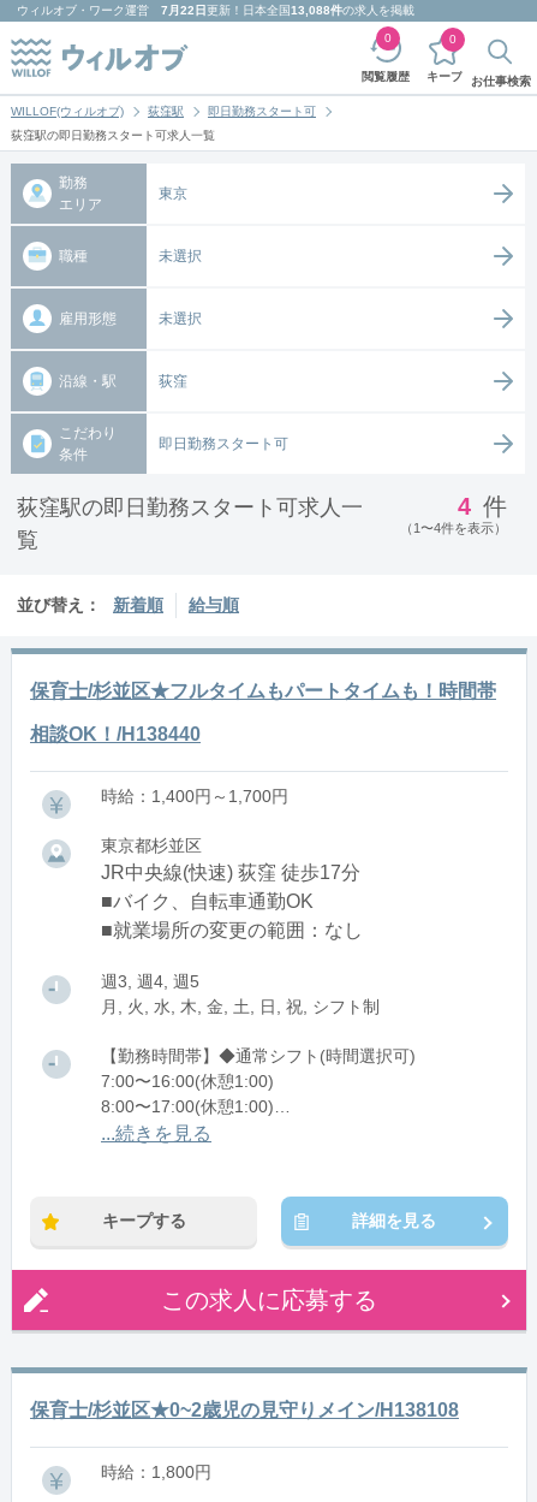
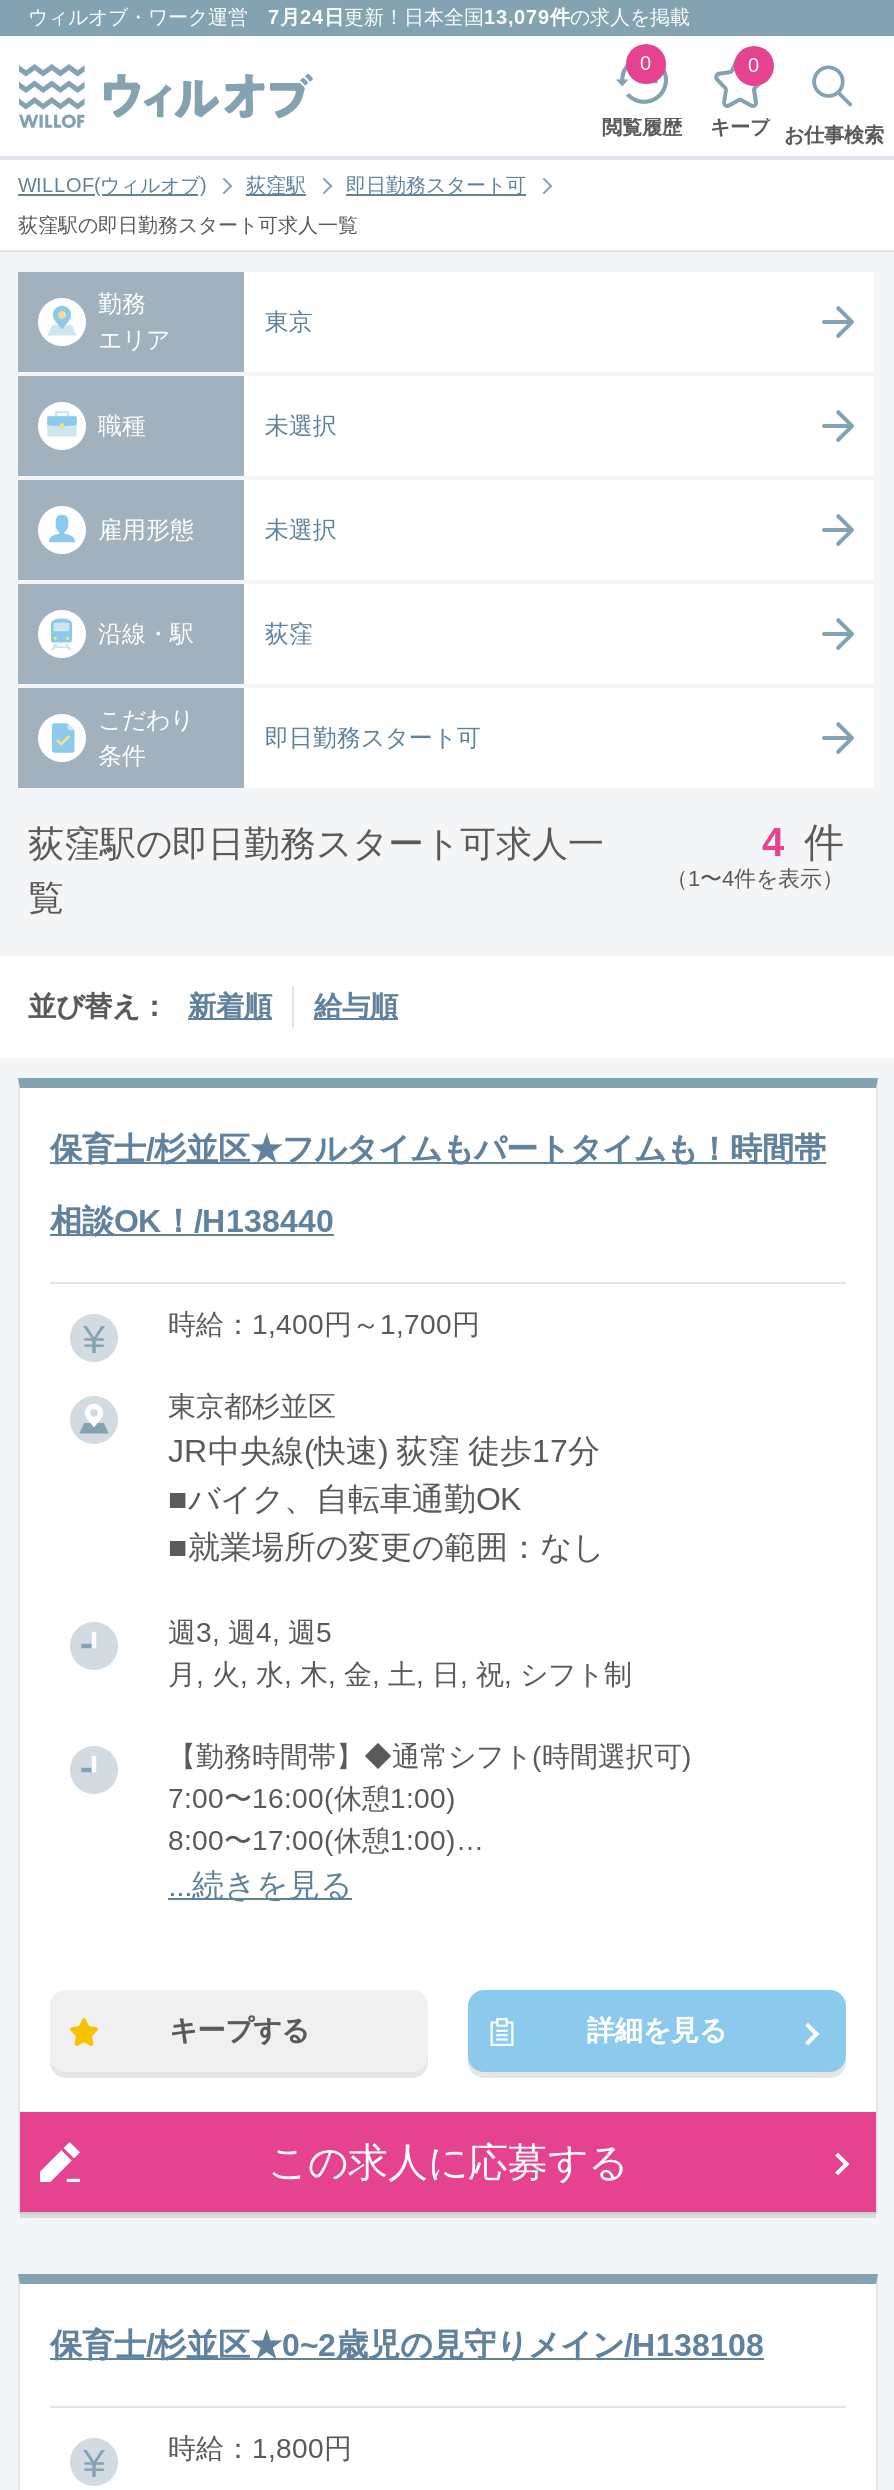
- ウィルオブ・ワーク運営7月22日更新！日本全国13,088件の求人を掲載
+ ウィルオブ・ワーク運営7月24日更新！日本全国13,079件の求人を掲載
